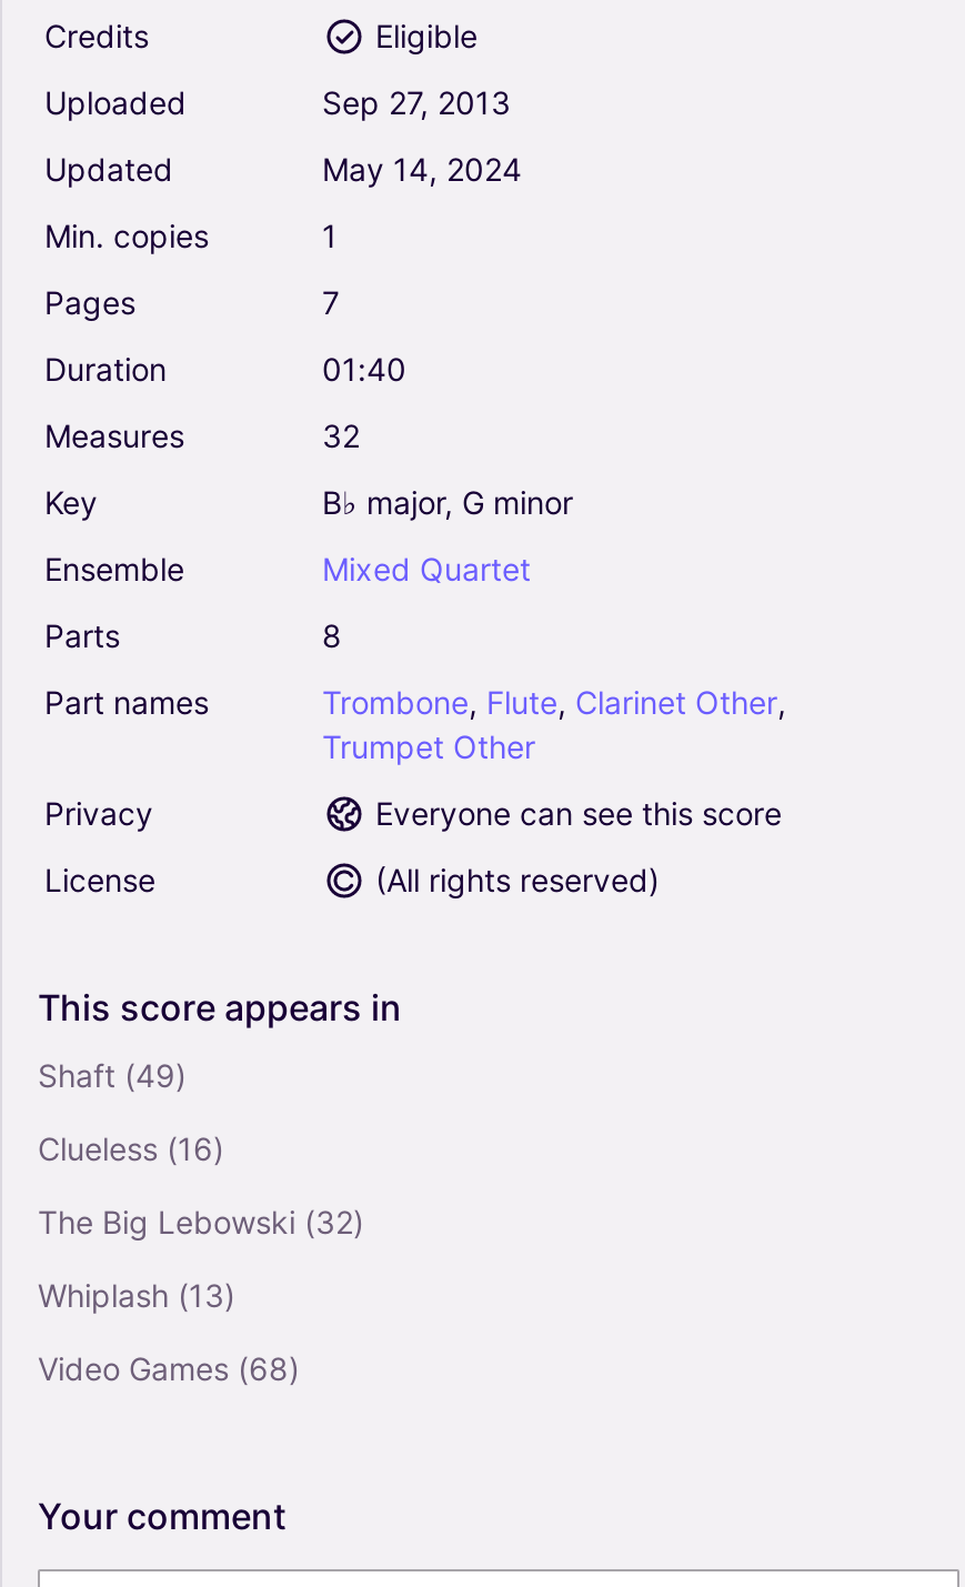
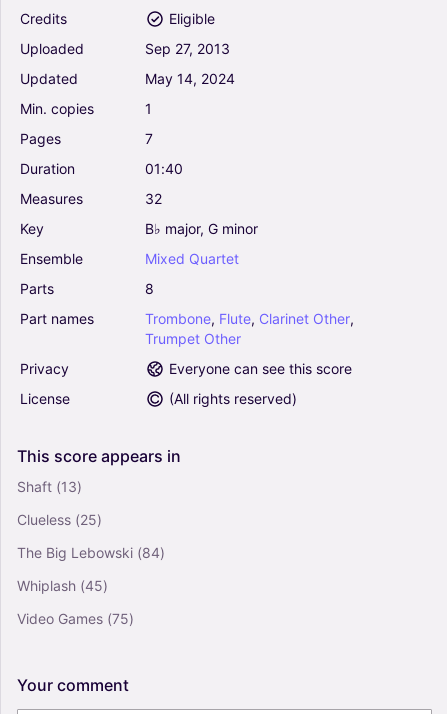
- Shaft (49)
+ Shaft (13)

- Clueless (16)
+ Clueless (25)

- The Big Lebowski (32)
+ The Big Lebowski (84)

- Whiplash (13)
+ Whiplash (45)

- Video Games (68)
+ Video Games (75)
